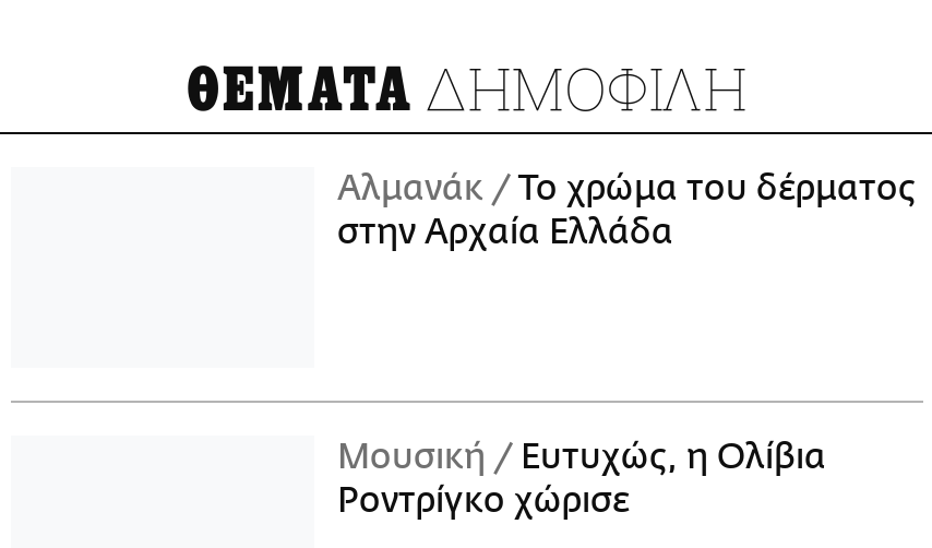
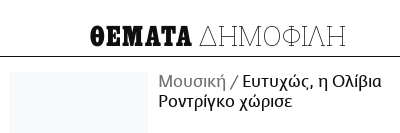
- Αλμανάκ Το χρώμα του δέρματος
- στην Αρχαία Ελλάδα
